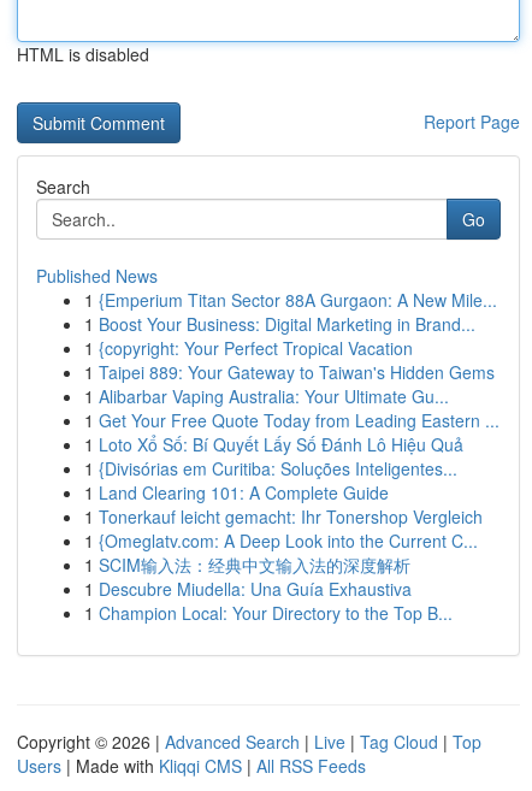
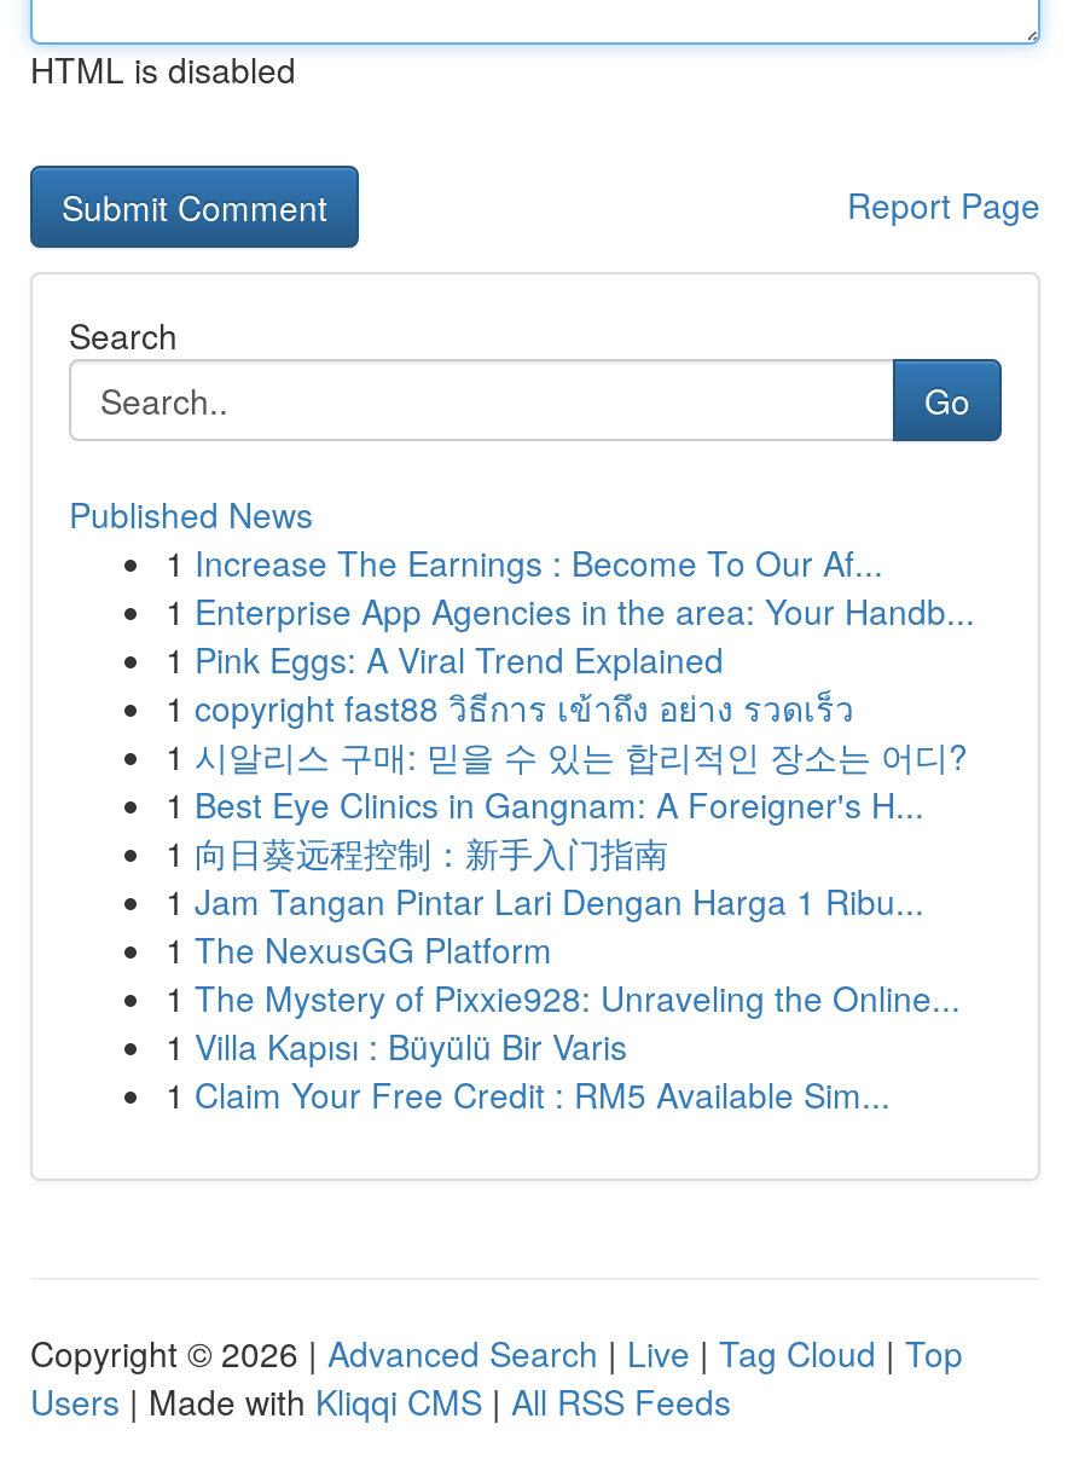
- 1 {Emperium Titan Sector 88A Gurgaon: A New Mile...
- 1 Boost Your Business: Digital Marketing in Brand...
- 1 {copyright: Your Perfect Tropical Vacation
- 1 Taipei 889: Your Gateway to Taiwan's Hidden Gems
- 1 Alibarbar Vaping Australia: Your Ultimate Gu...
- 1 Get Your Free Quote Today from Leading Eastern ...
- 1 Loto Xổ Số: Bí Quyết Lấy Số Đánh Lô Hiệu Quả
- 1 {Divisórias em Curitiba: Soluções Inteligentes...
- 1 Land Clearing 101: A Complete Guide
- 1 Tonerkauf leicht gemacht: Ihr Tonershop Vergleich
- 1 {Omeglatv.com: A Deep Look into the Current C...
- 1 SCIM输入法：经典中文输入法的深度解析
- 1 Descubre Miudella: Una Guía Exhaustiva
- 1 Champion Local: Your Directory to the Top B...
+ 1 Increase The Earnings : Become To Our Af...
+ 1 Enterprise App Agencies in the area: Your Handb...
+ 1 Pink Eggs: A Viral Trend Explained
+ 1 copyright fast88 วิธีการ เข้าถึง อย่าง รวดเร็ว
+ 1 시알리스 구매: 믿을 수 있는 합리적인 장소는 어디?
+ 1 Best Eye Clinics in Gangnam: A Foreigner's H...
+ 1 向日葵远程控制：新手入门指南
+ 1 Jam Tangan Pintar Lari Dengan Harga 1 Ribu...
+ 1 The NexusGG Platform
+ 1 The Mystery of Pixxie928: Unraveling the Online...
+ 1 Villa Kapısı : Büyülü Bir Varis
+ 1 Claim Your Free Credit : RM5 Available Sim...
